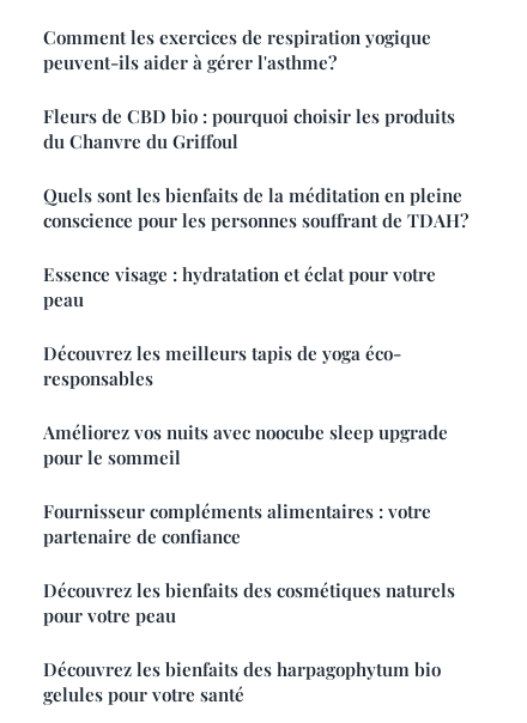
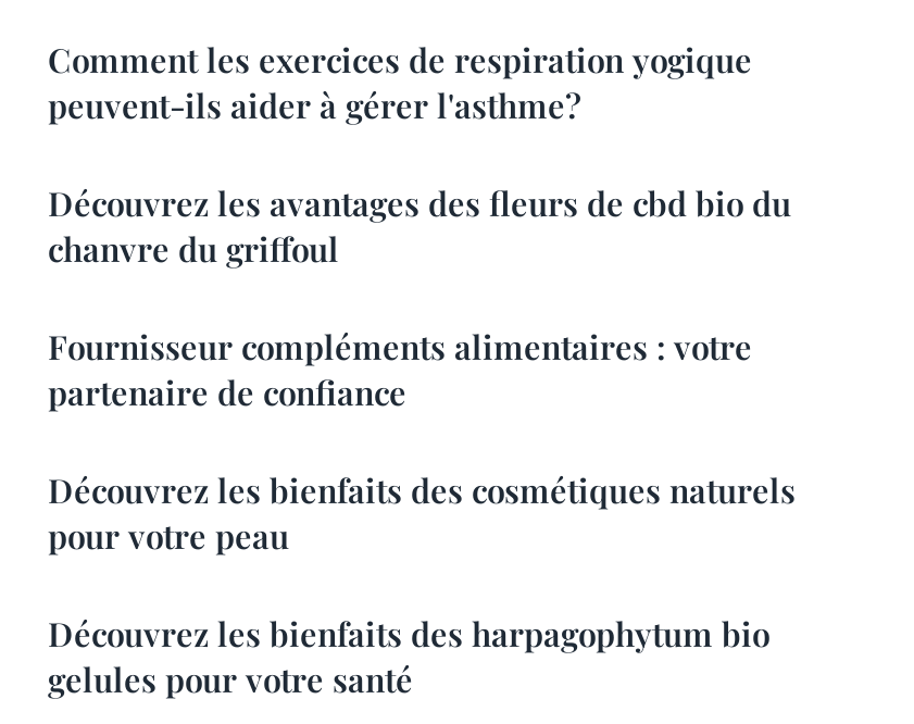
- Fleurs de CBD bio : pourquoi choisir les produits
- du Chanvre du Griffoul
- Quels sont les bienfaits de la méditation en pleine
- conscience pour les personnes souffrant de TDAH?
- Essence visage : hydratation et éclat pour votre
- peau
- Découvrez les meilleurs tapis de yoga éco-
- responsables
- Améliorez vos nuits avec noocube sleep upgrade
- pour le sommeil
+ Découvrez les avantages des fleurs de cbd bio du
+ chanvre du griffoul
